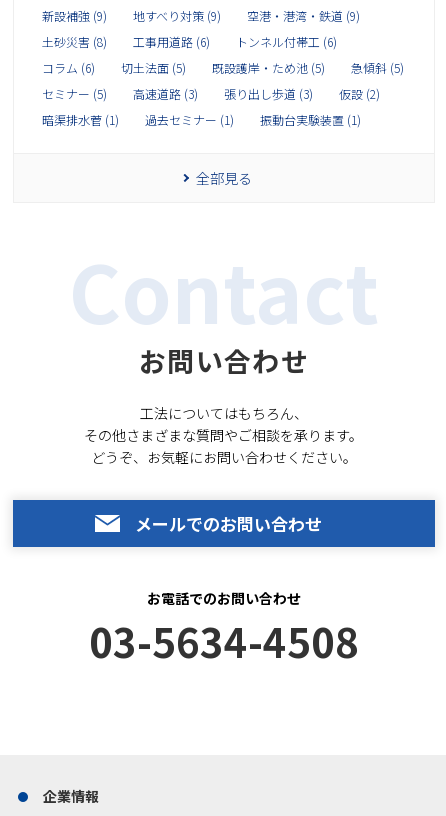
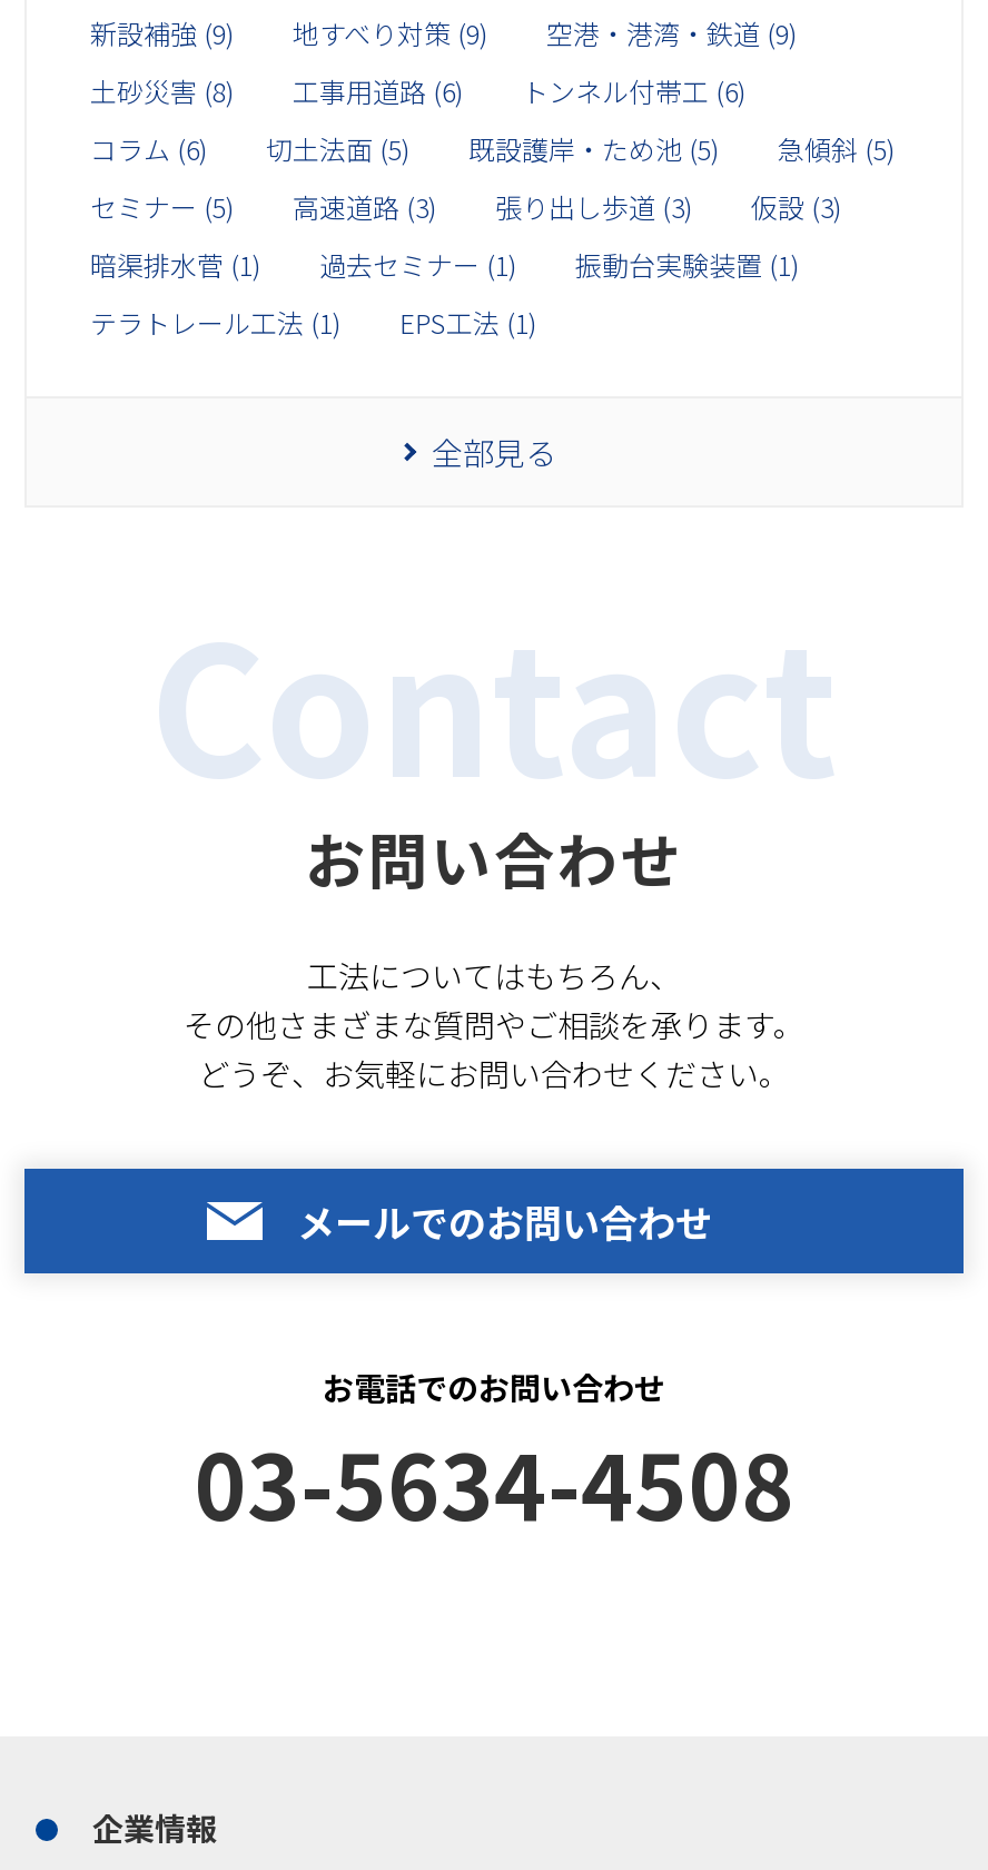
- セミナー (5) 高速道路 (3) 張り出し歩道 (3) 仮設 (2)
+ セミナー (5) 高速道路 (3) 張り出し歩道 (3) 仮設 (3)

+ テラトレール工法 (1)
+ EPS工法 (1)
